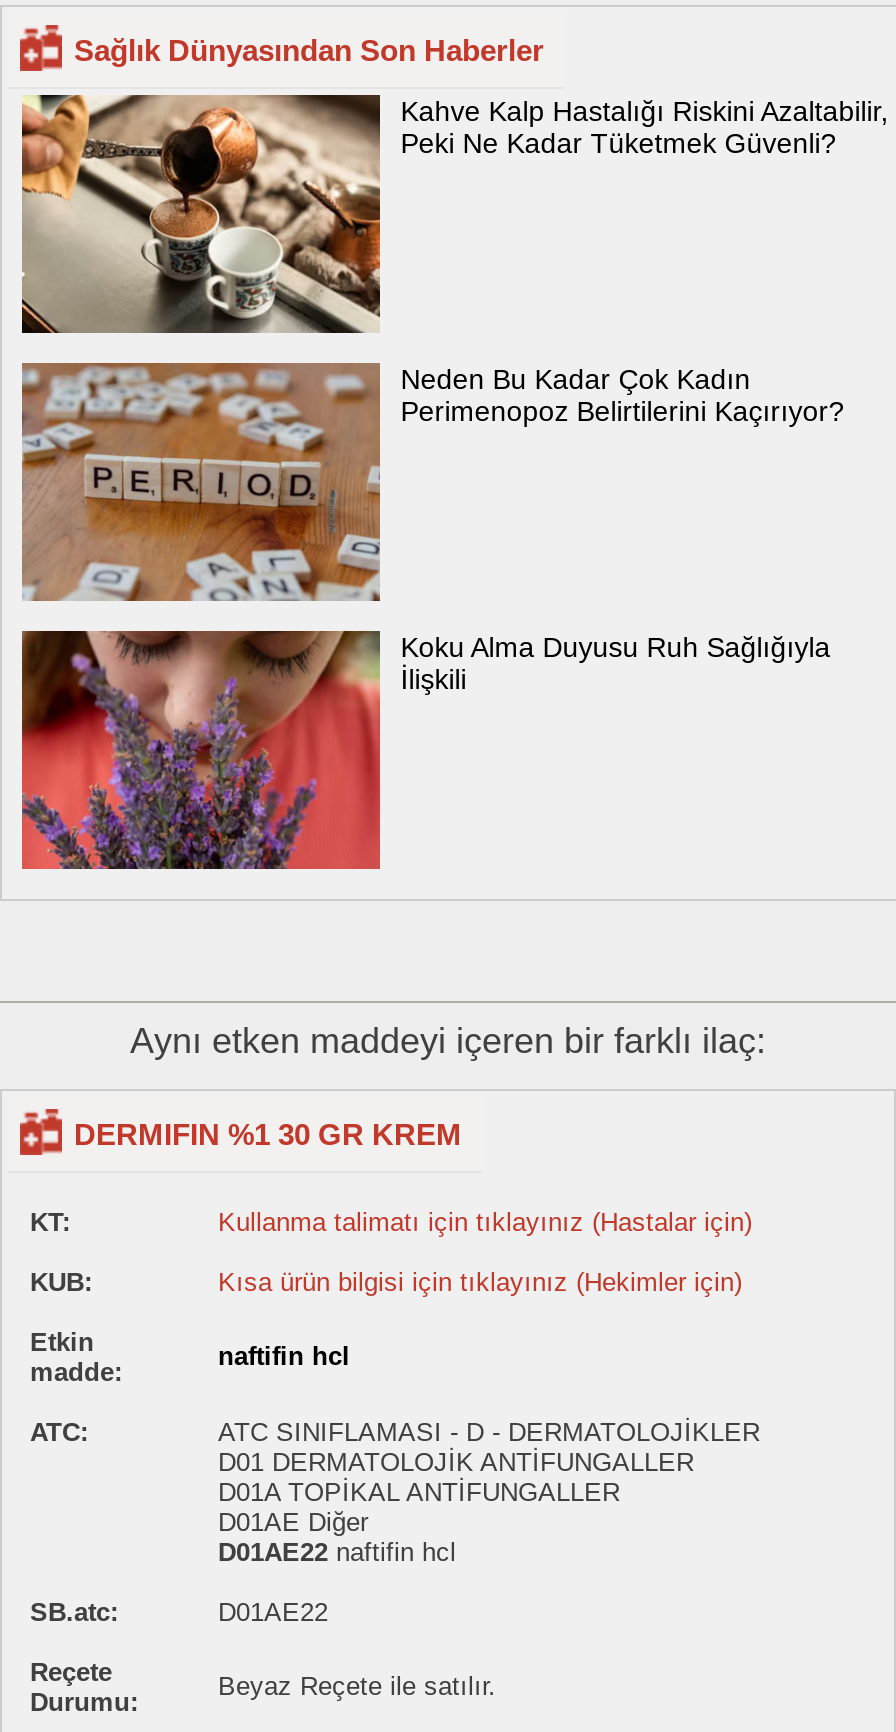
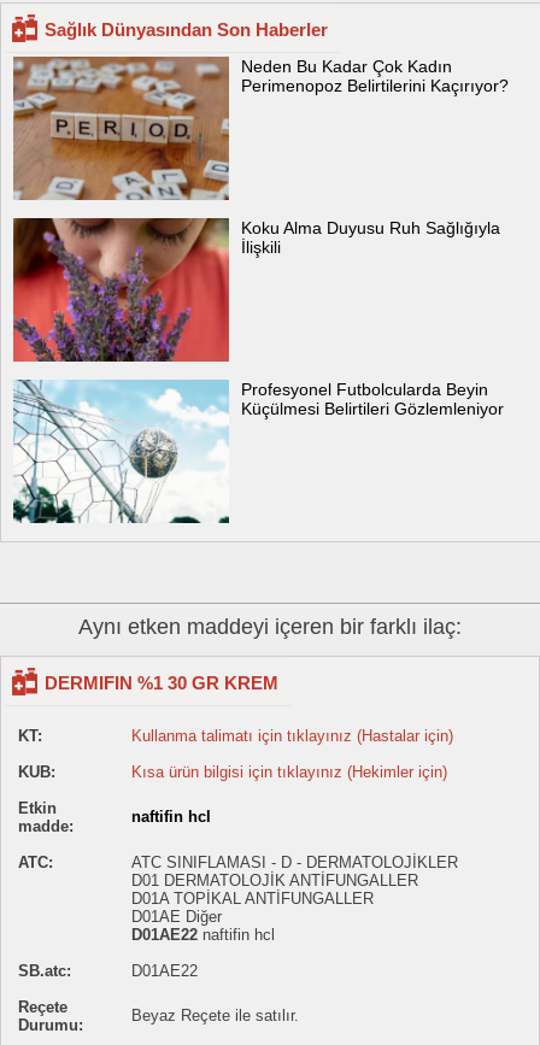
- [image]
- Kahve Kalp Hastalığı Riskini Azaltabilir,
- Peki Ne Kadar Tüketmek Güvenli?

moved up: [image] | Neden Bu Kadar Çok Kadın | Perimenopoz Belirtilerini Kaçırıyor? | Koku Alma Duyusu Ruh Sağlığıyla | İlişkili

moved up: [image]

+ [image]
+ Profesyonel Futbolcularda Beyin
+ Küçülmesi Belirtileri Gözlemleniyor
